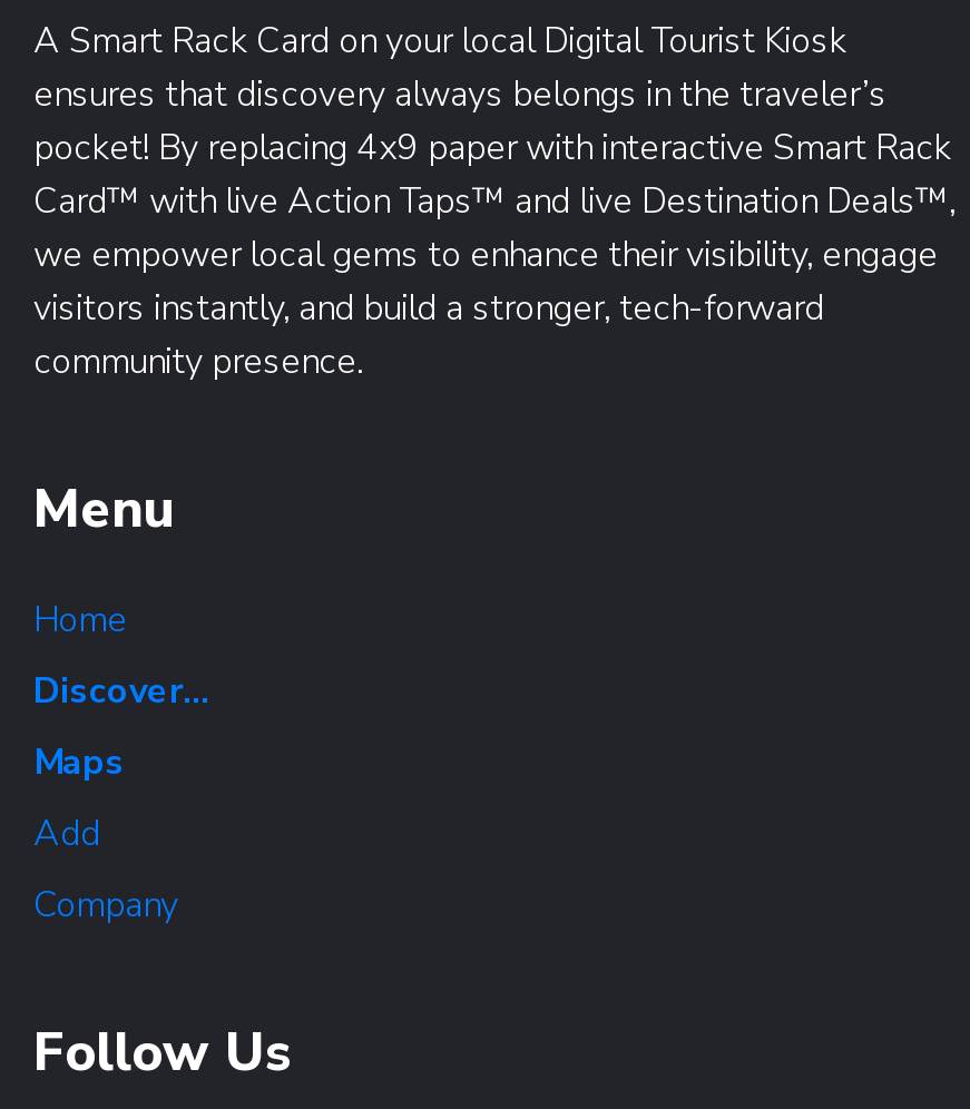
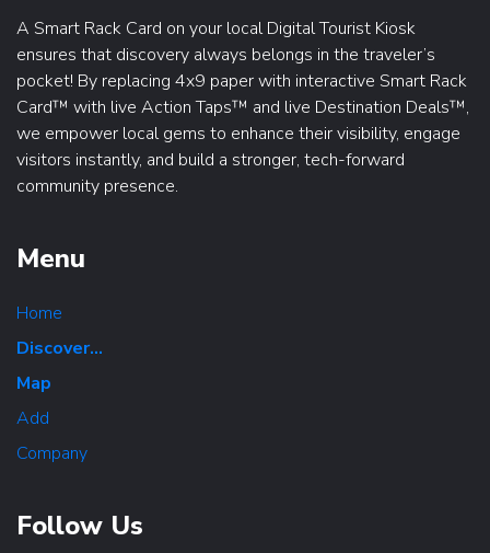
- Maps
+ Map
